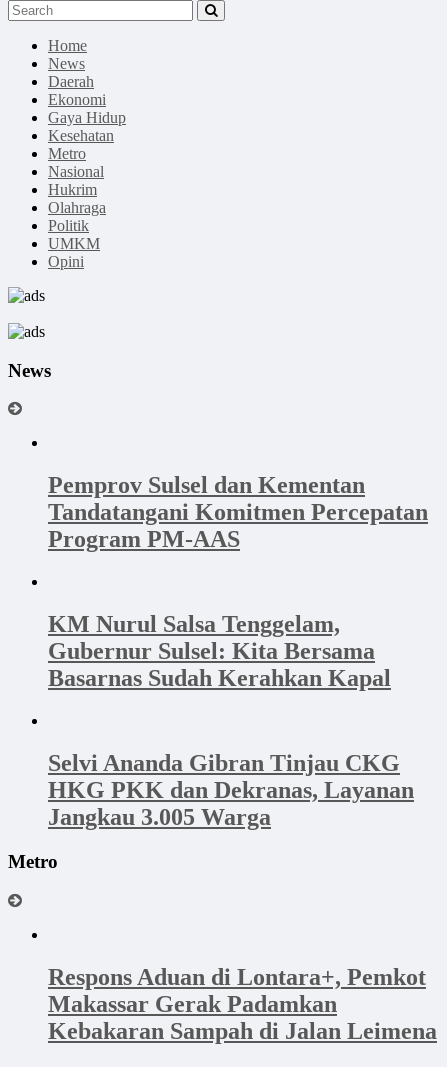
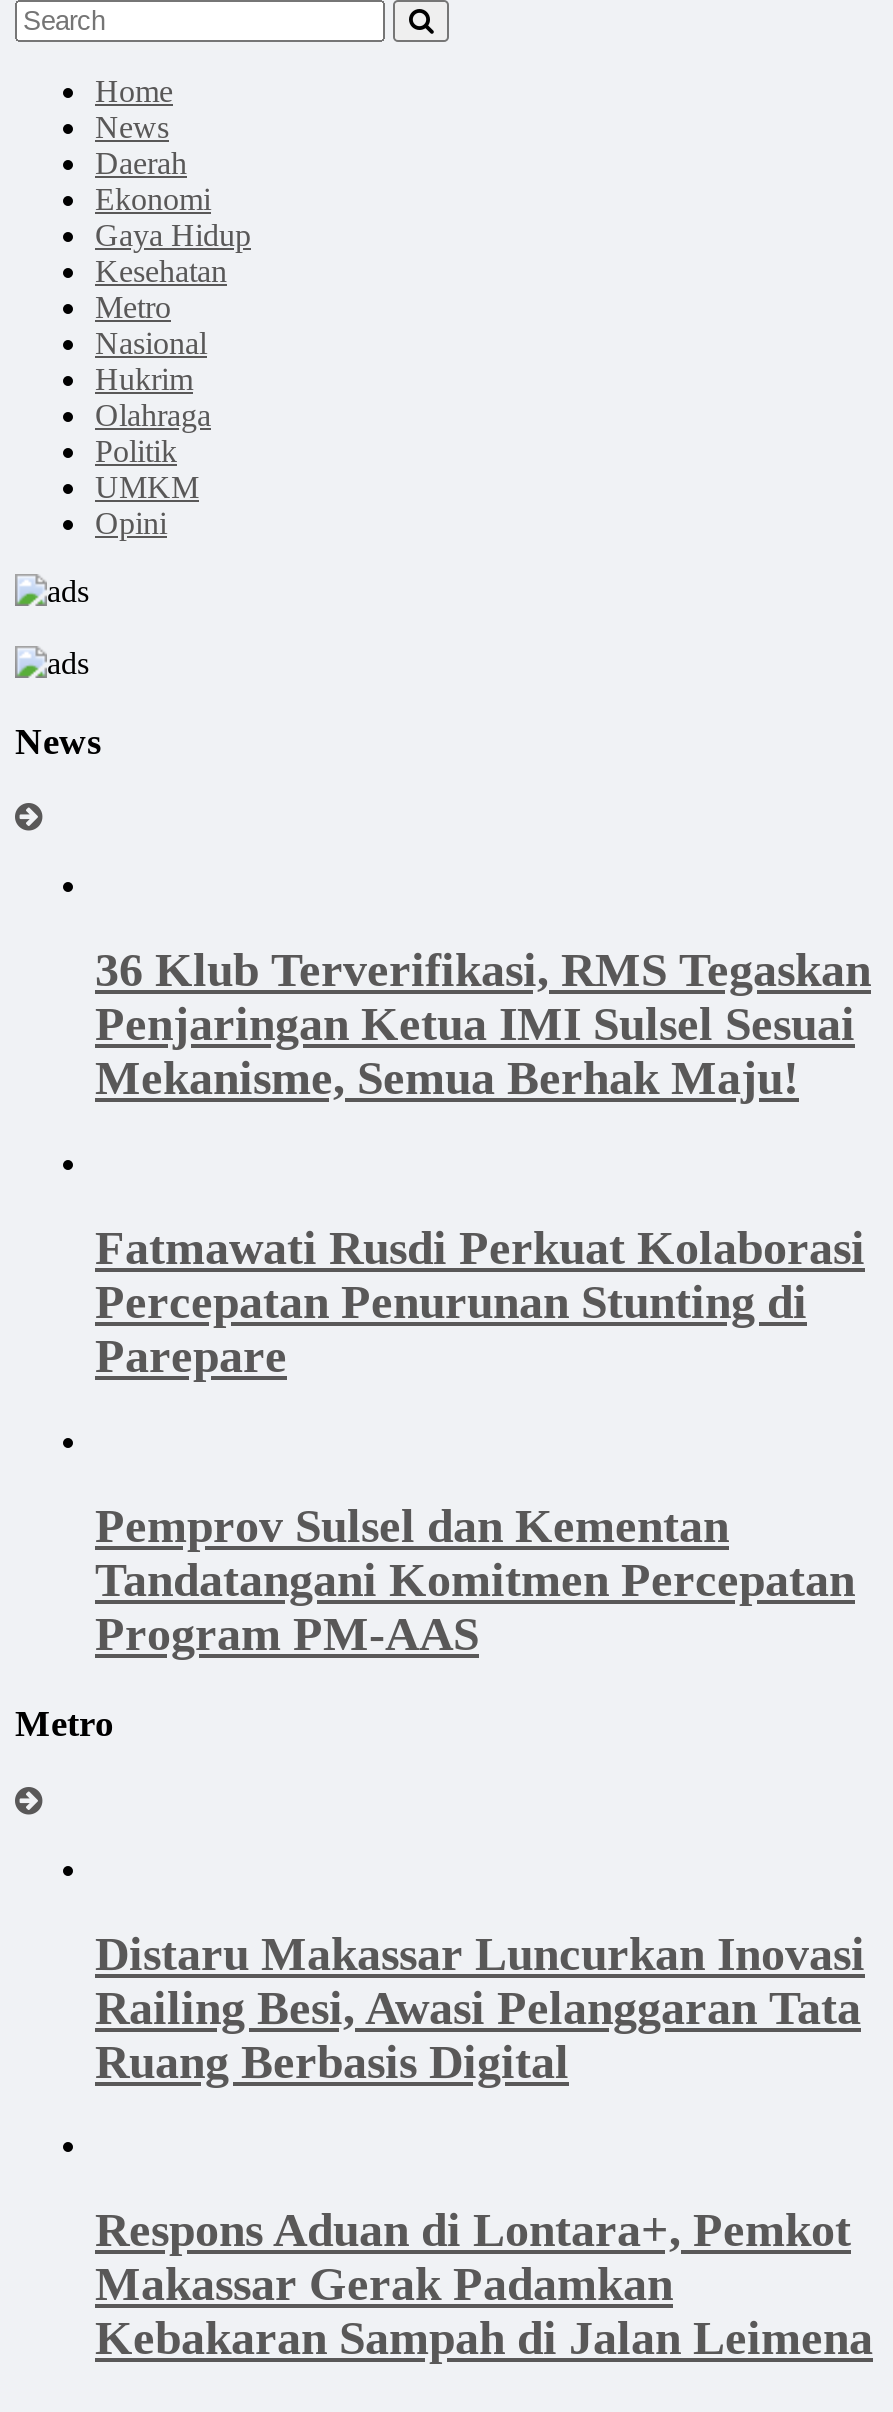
+ 36 Klub Terverifikasi, RMS Tegaskan
+ Penjaringan Ketua IMI Sulsel Sesuai
+ Mekanisme, Semua Berhak Maju!
+ Fatmawati Rusdi Perkuat Kolaborasi
+ Percepatan Penurunan Stunting di
+ Parepare

moved down: Pemprov Sulsel dan Kementan | Tandatangani Komitmen Percepatan | Program PM-AAS

- KM Nurul Salsa Tenggelam,
- Gubernur Sulsel: Kita Bersama
- Basarnas Sudah Kerahkan Kapal
- Selvi Ananda Gibran Tinjau CKG
- HKG PKK dan Dekranas, Layanan
- Jangkau 3.005 Warga

+ Distaru Makassar Luncurkan Inovasi
+ Railing Besi, Awasi Pelanggaran Tata
+ Ruang Berbasis Digital
